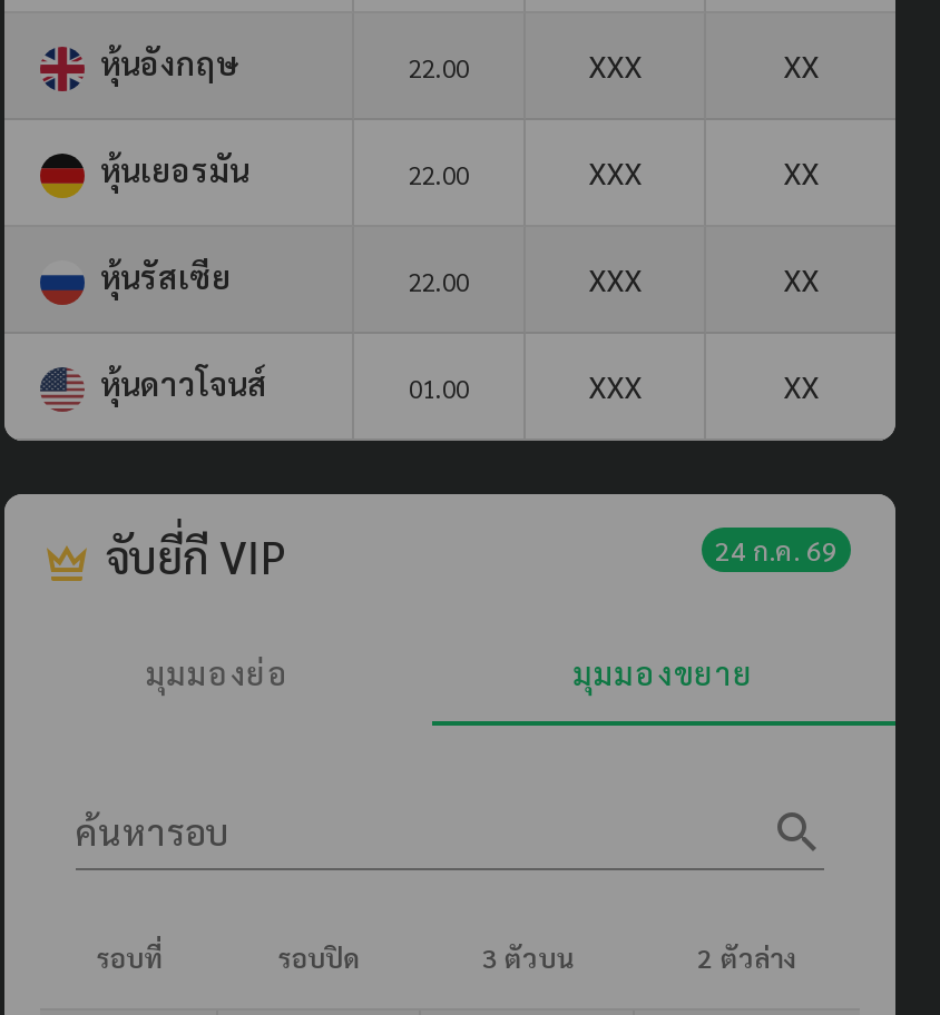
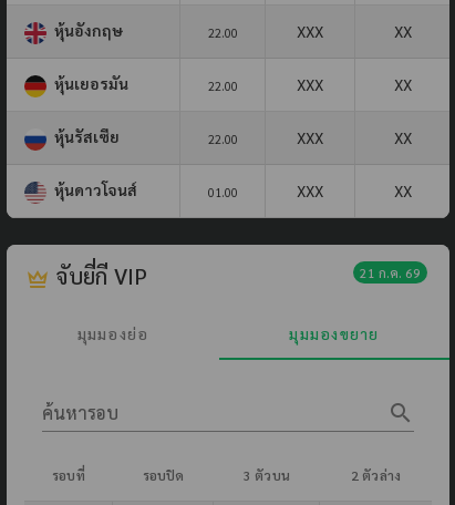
- 24 ก.ค. 69
+ 21 ก.ค. 69
